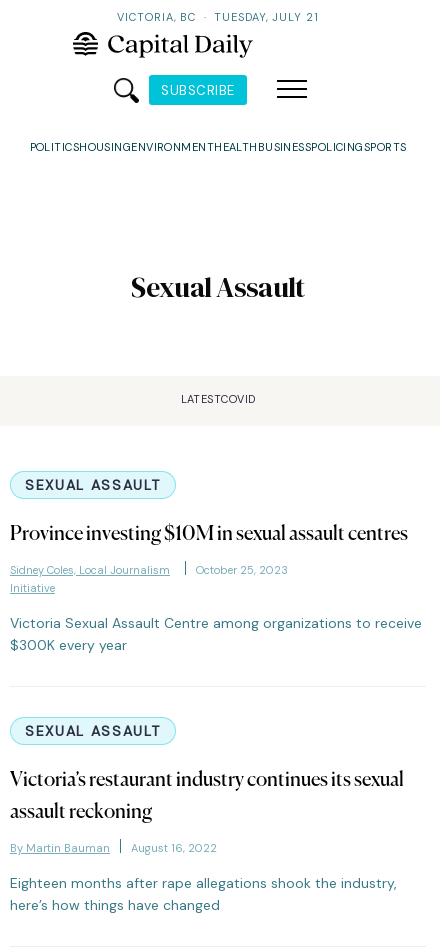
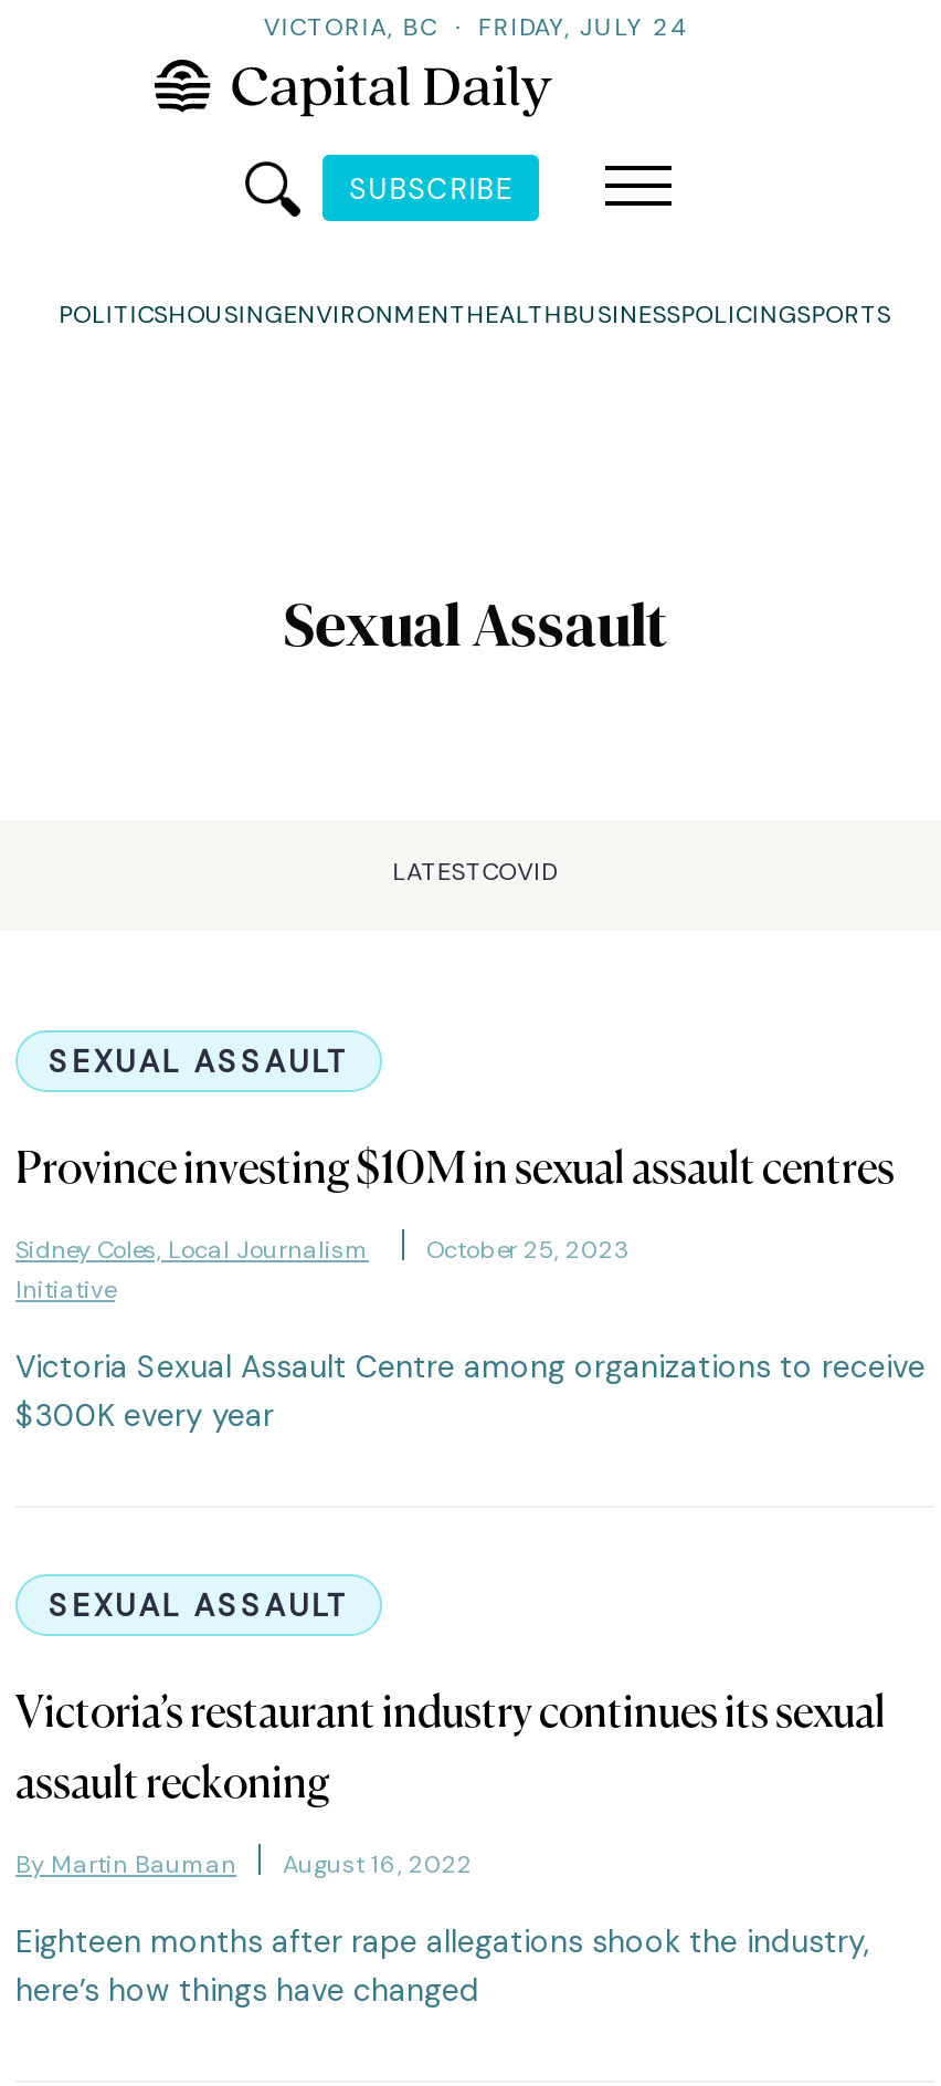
- VICTORIA, BC · TUESDAY, JULY 21
+ VICTORIA, BC · FRIDAY, JULY 24
